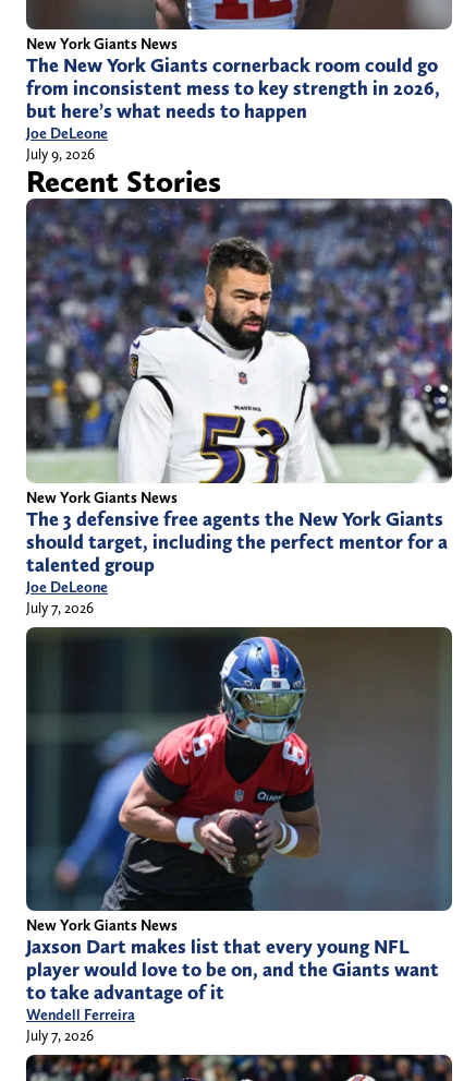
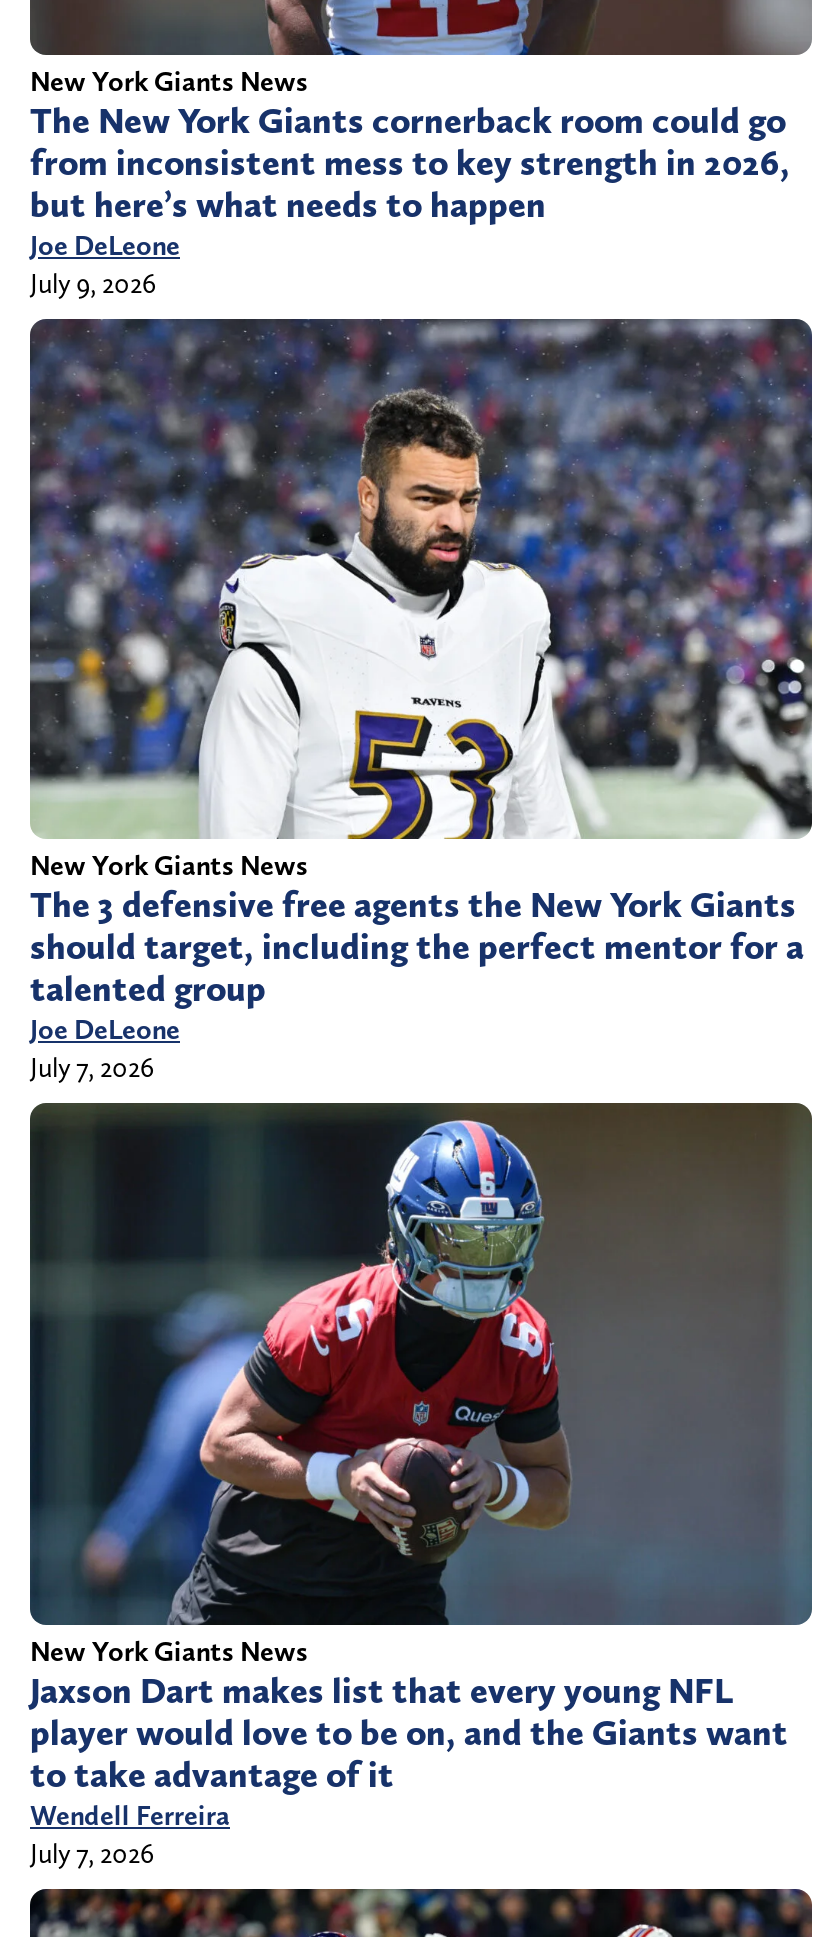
- Recent Stories
